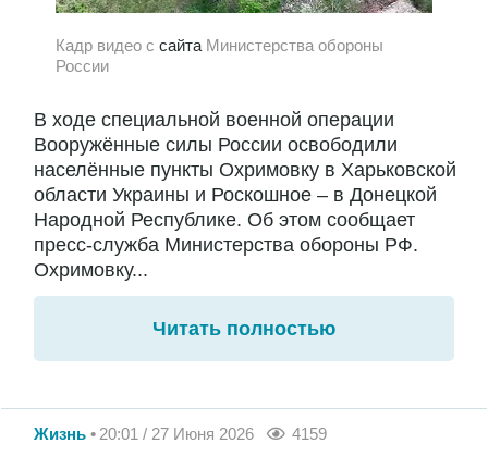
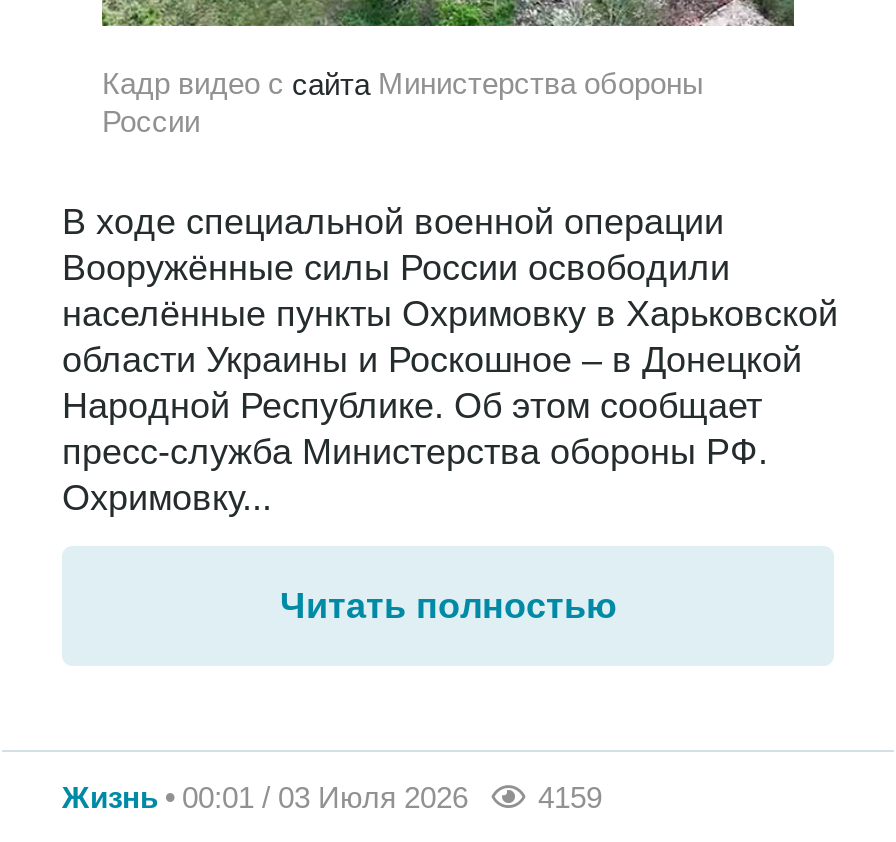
- Жизнь 20:01 / 27 Июня 2026
+ Жизнь 00:01 / 03 Июля 2026
